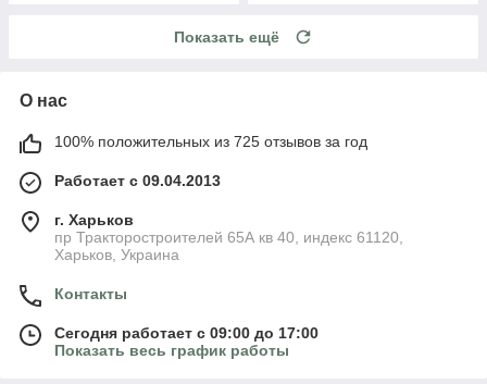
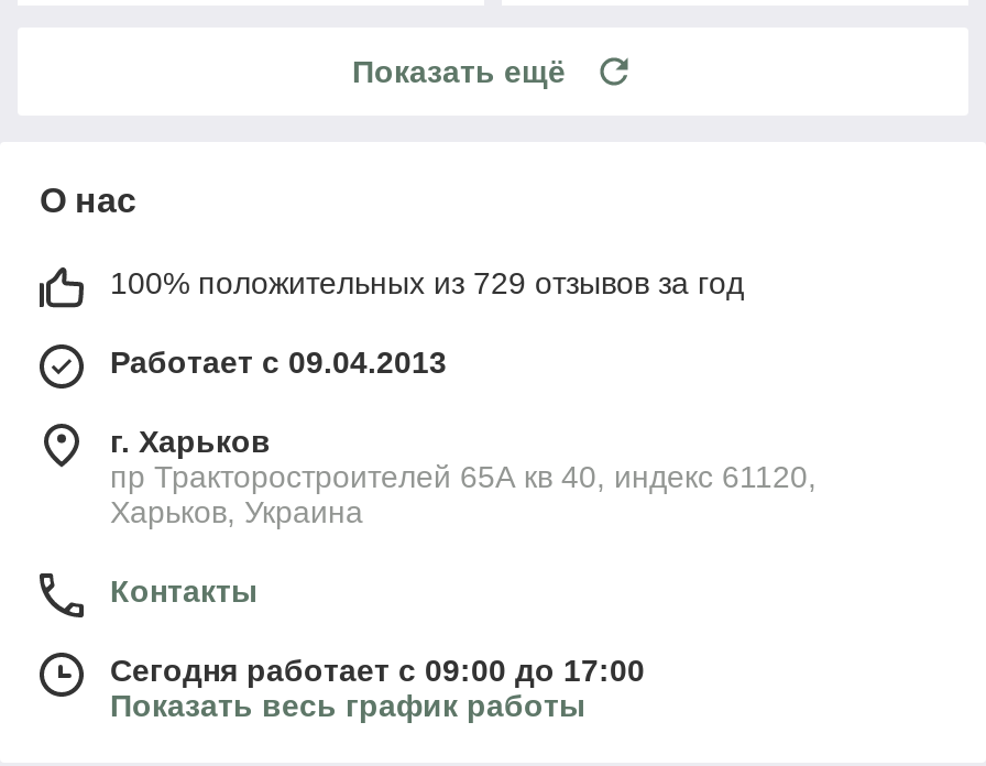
- 100% положительных из 725 отзывов за год
+ 100% положительных из 729 отзывов за год
